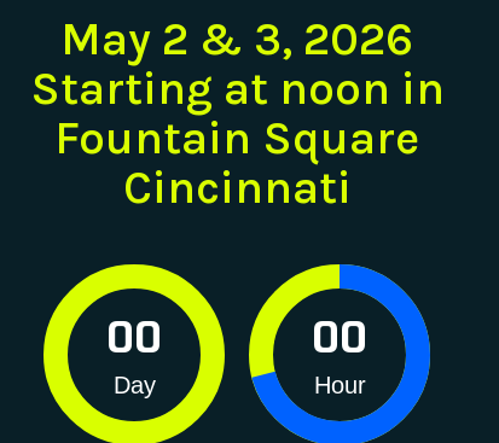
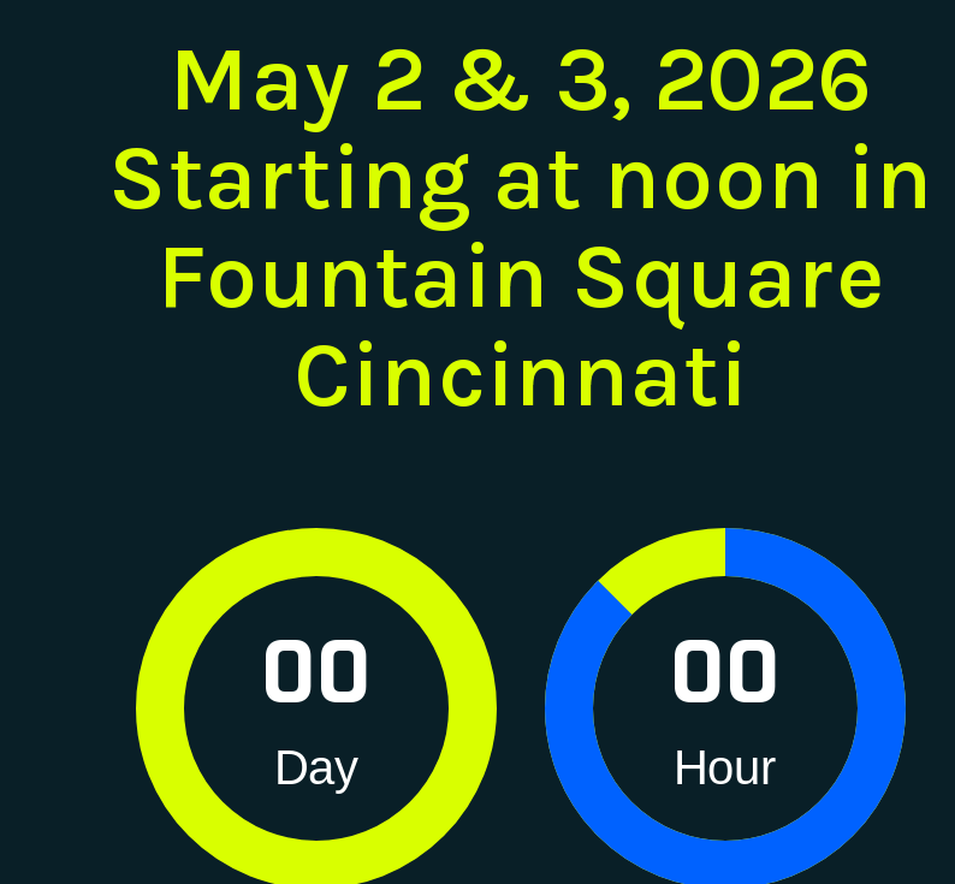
- [image]
+ [image]
